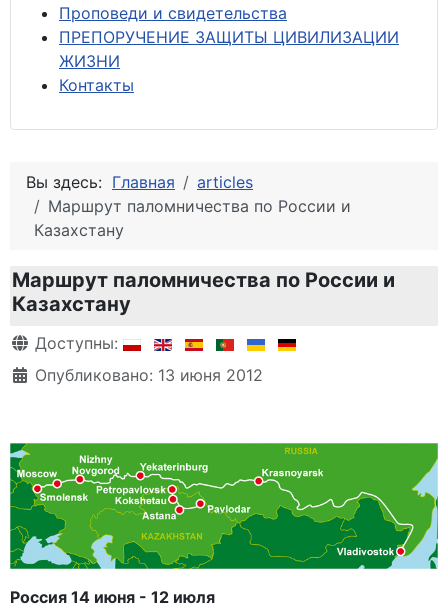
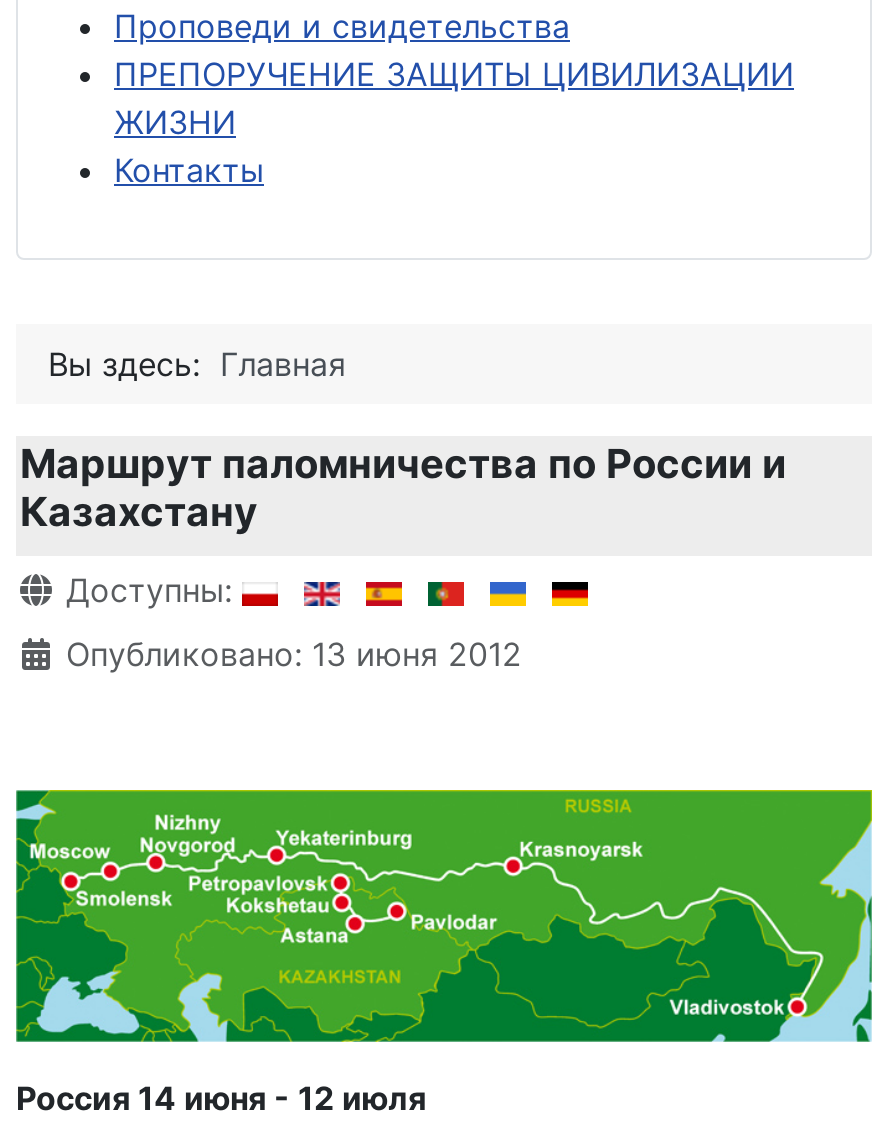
- articles
- Маршрут паломничества по России и
- Казахстану
